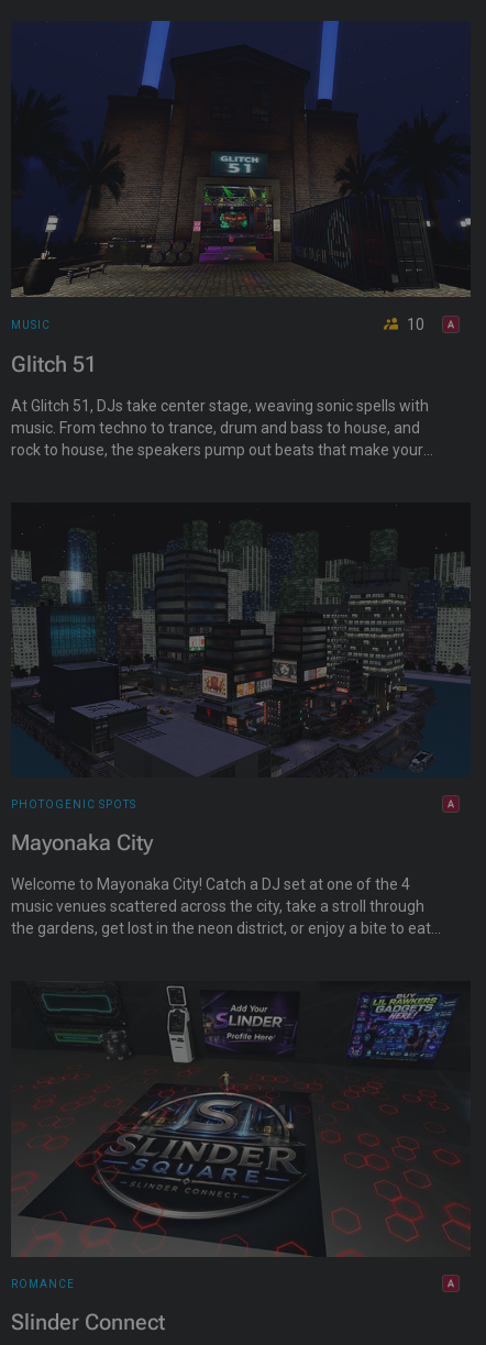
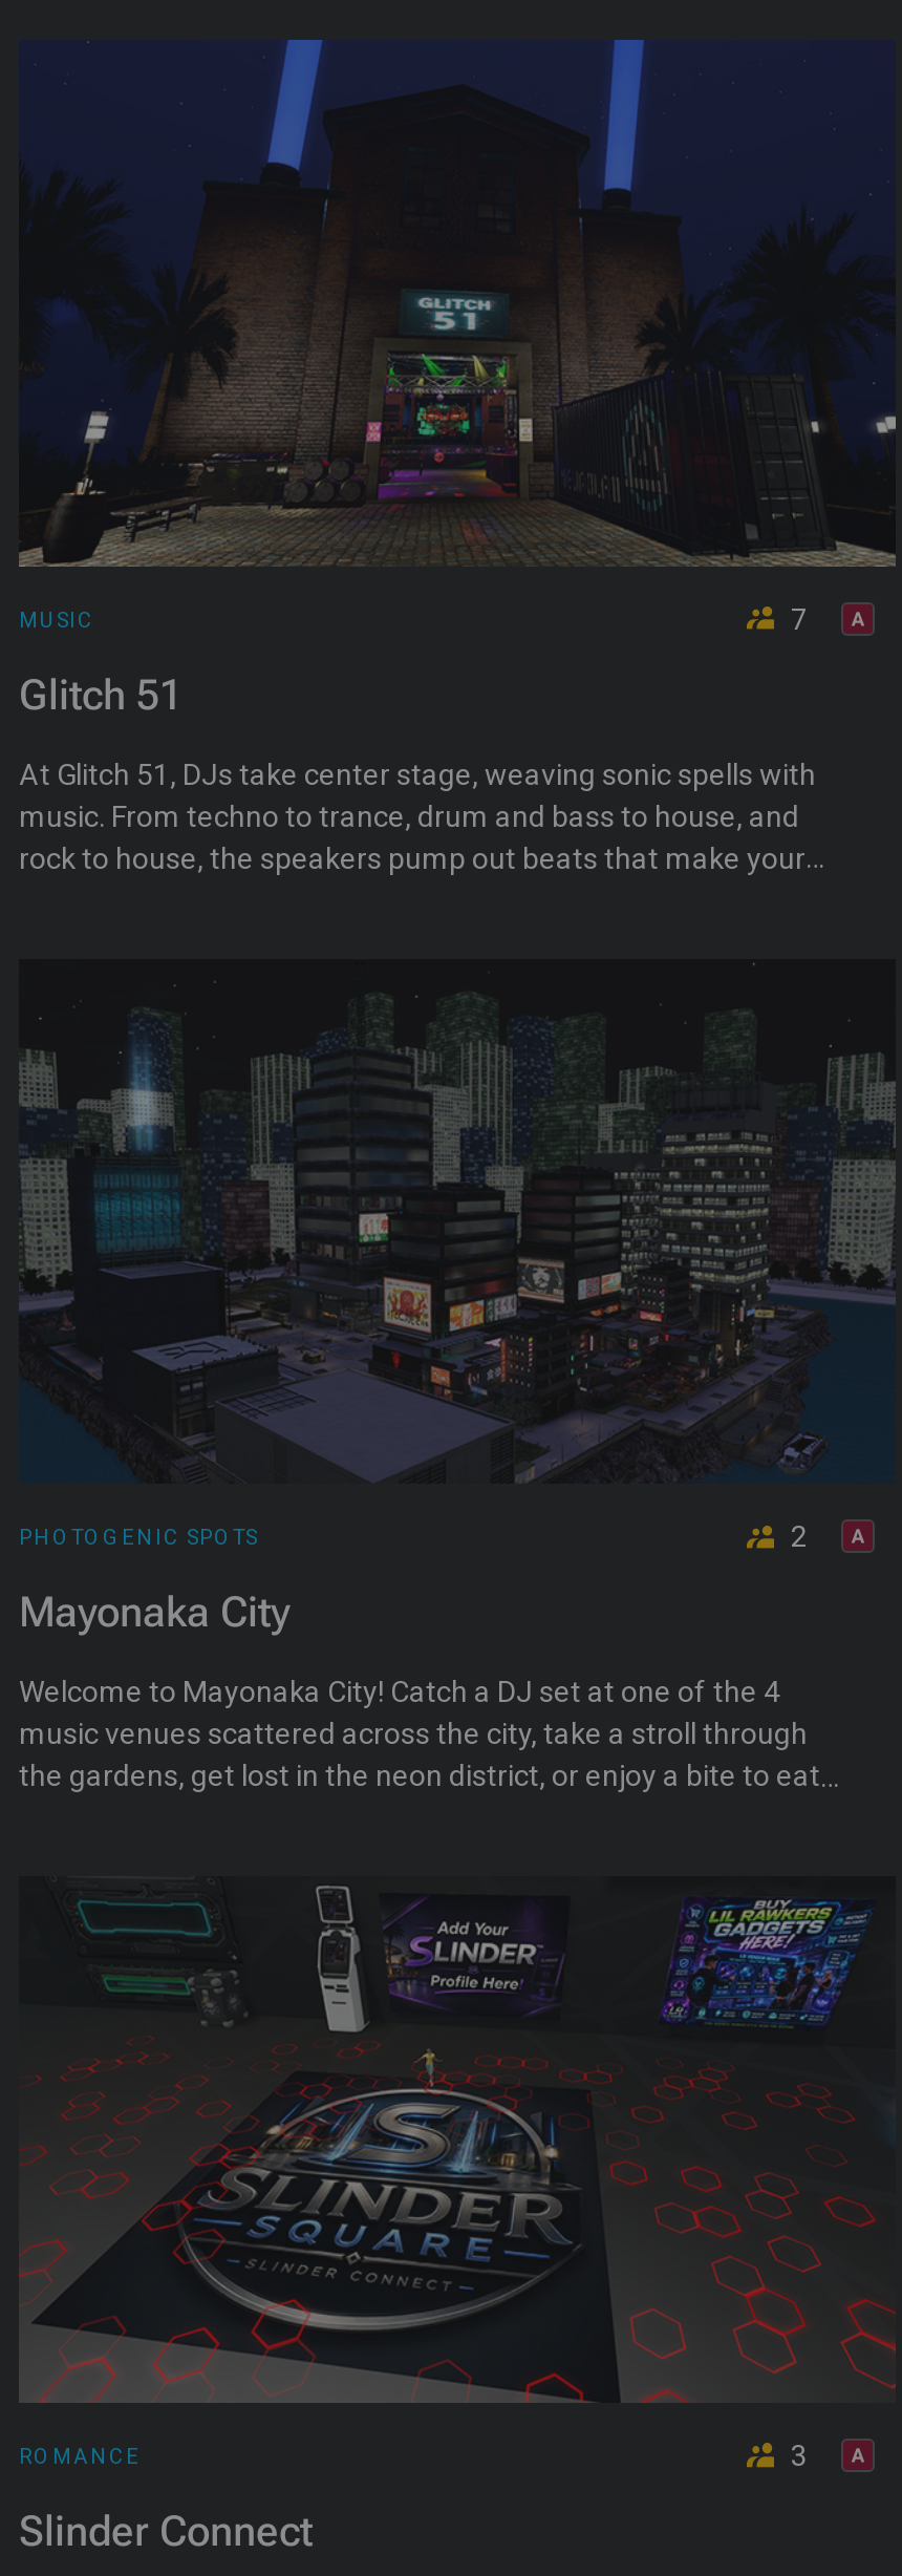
- 10
+ 7

+ 2

+ 3
